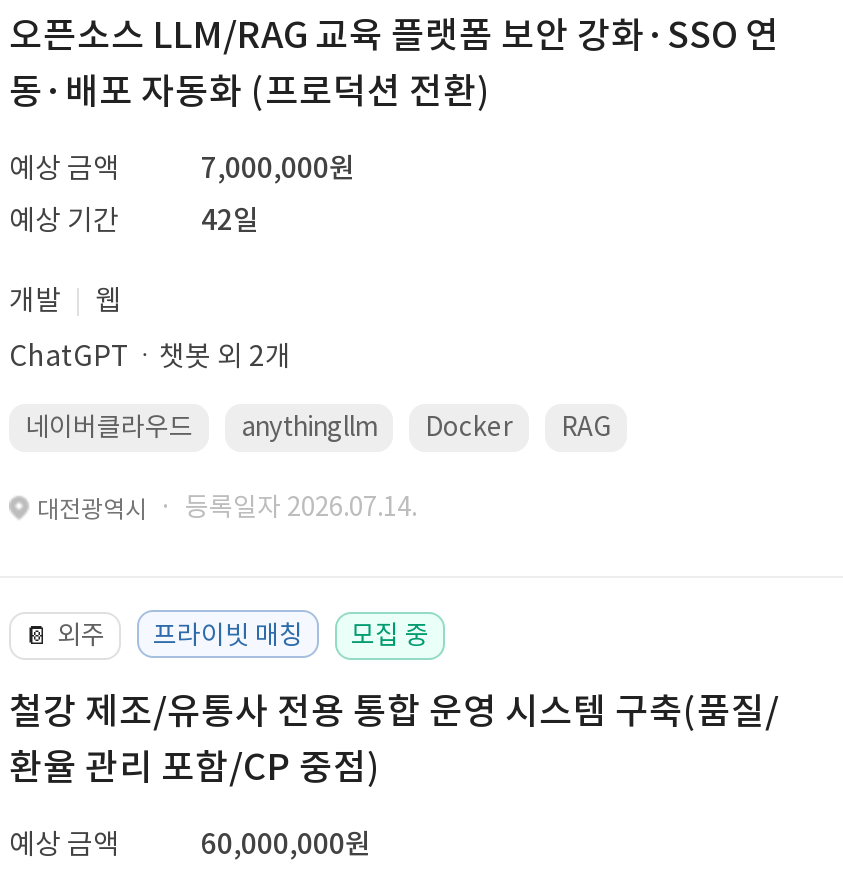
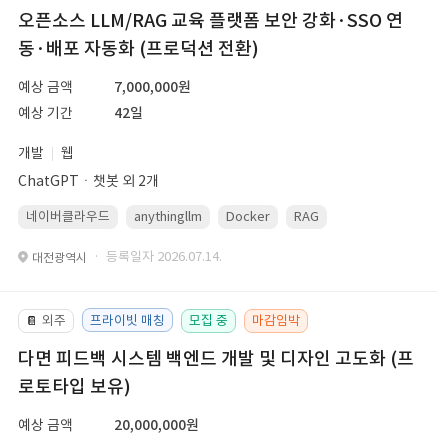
- 철강 제조/유통사 전용 통합 운영 시스템 구축(품질/
- 환율 관리 포함/CP 중점)
+ 마감임박
+ 다면 피드백 시스템 백엔드 개발 및 디자인 고도화 (프
+ 로토타입 보유)

- 60,000,000원
+ 20,000,000원
